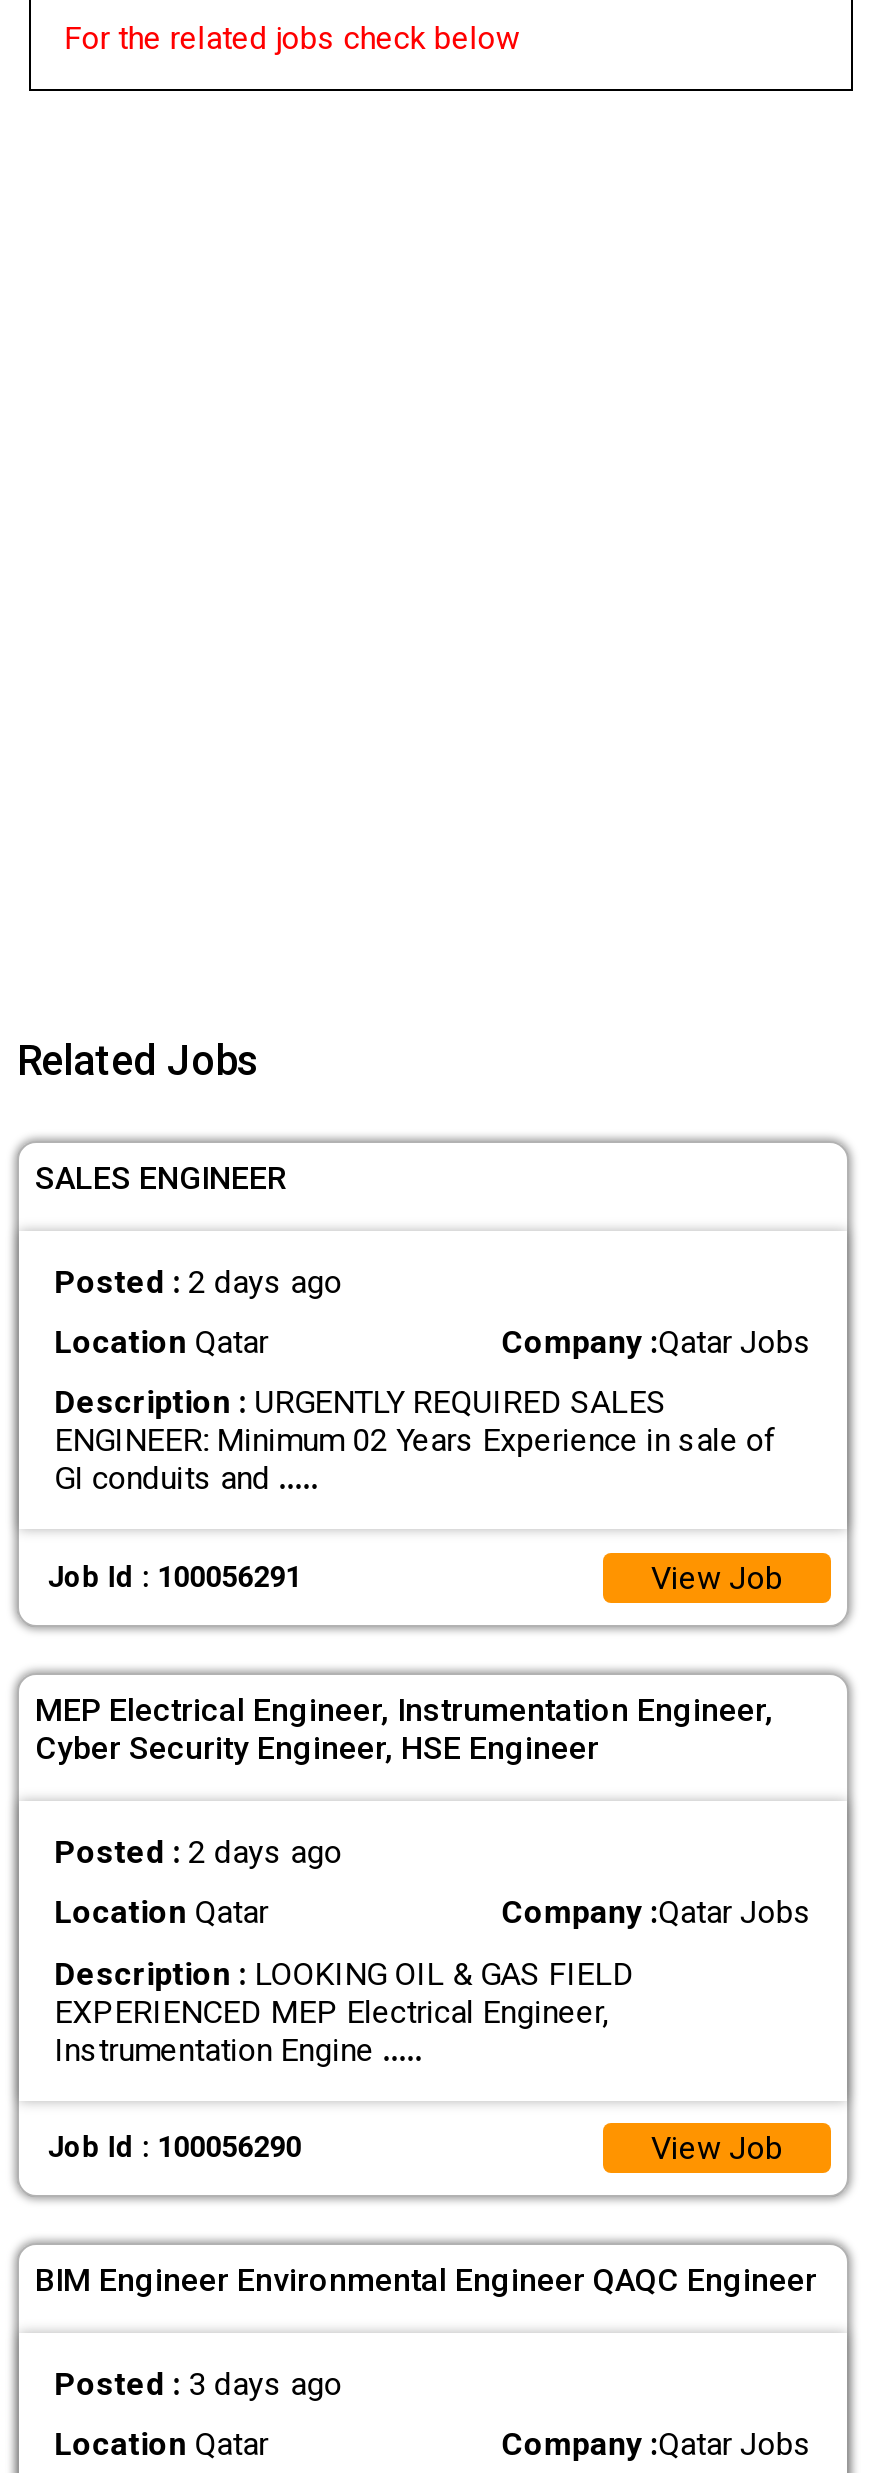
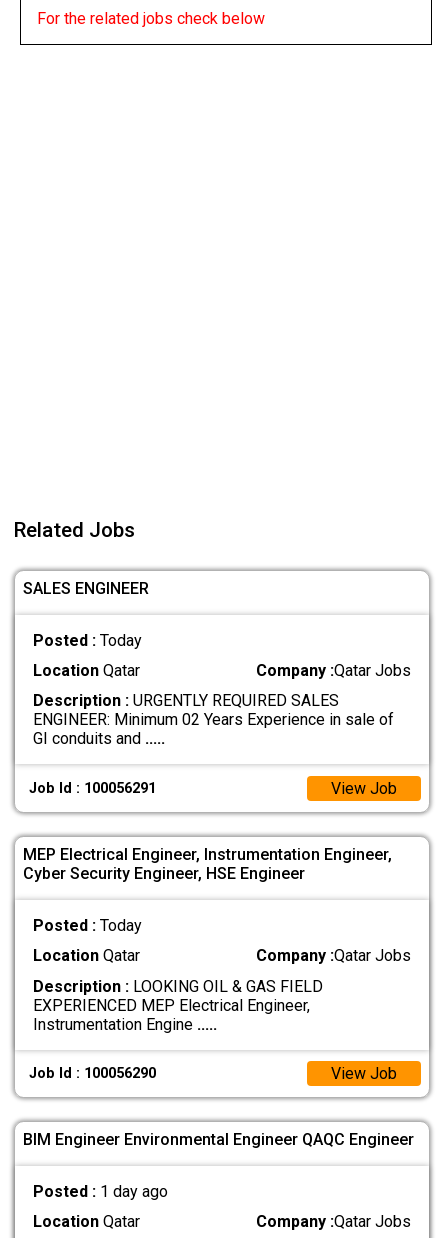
- Posted : 2 days ago
+ Posted : Today

- Posted : 2 days ago
+ Posted : Today

- Posted : 3 days ago
+ Posted : 1 day ago
